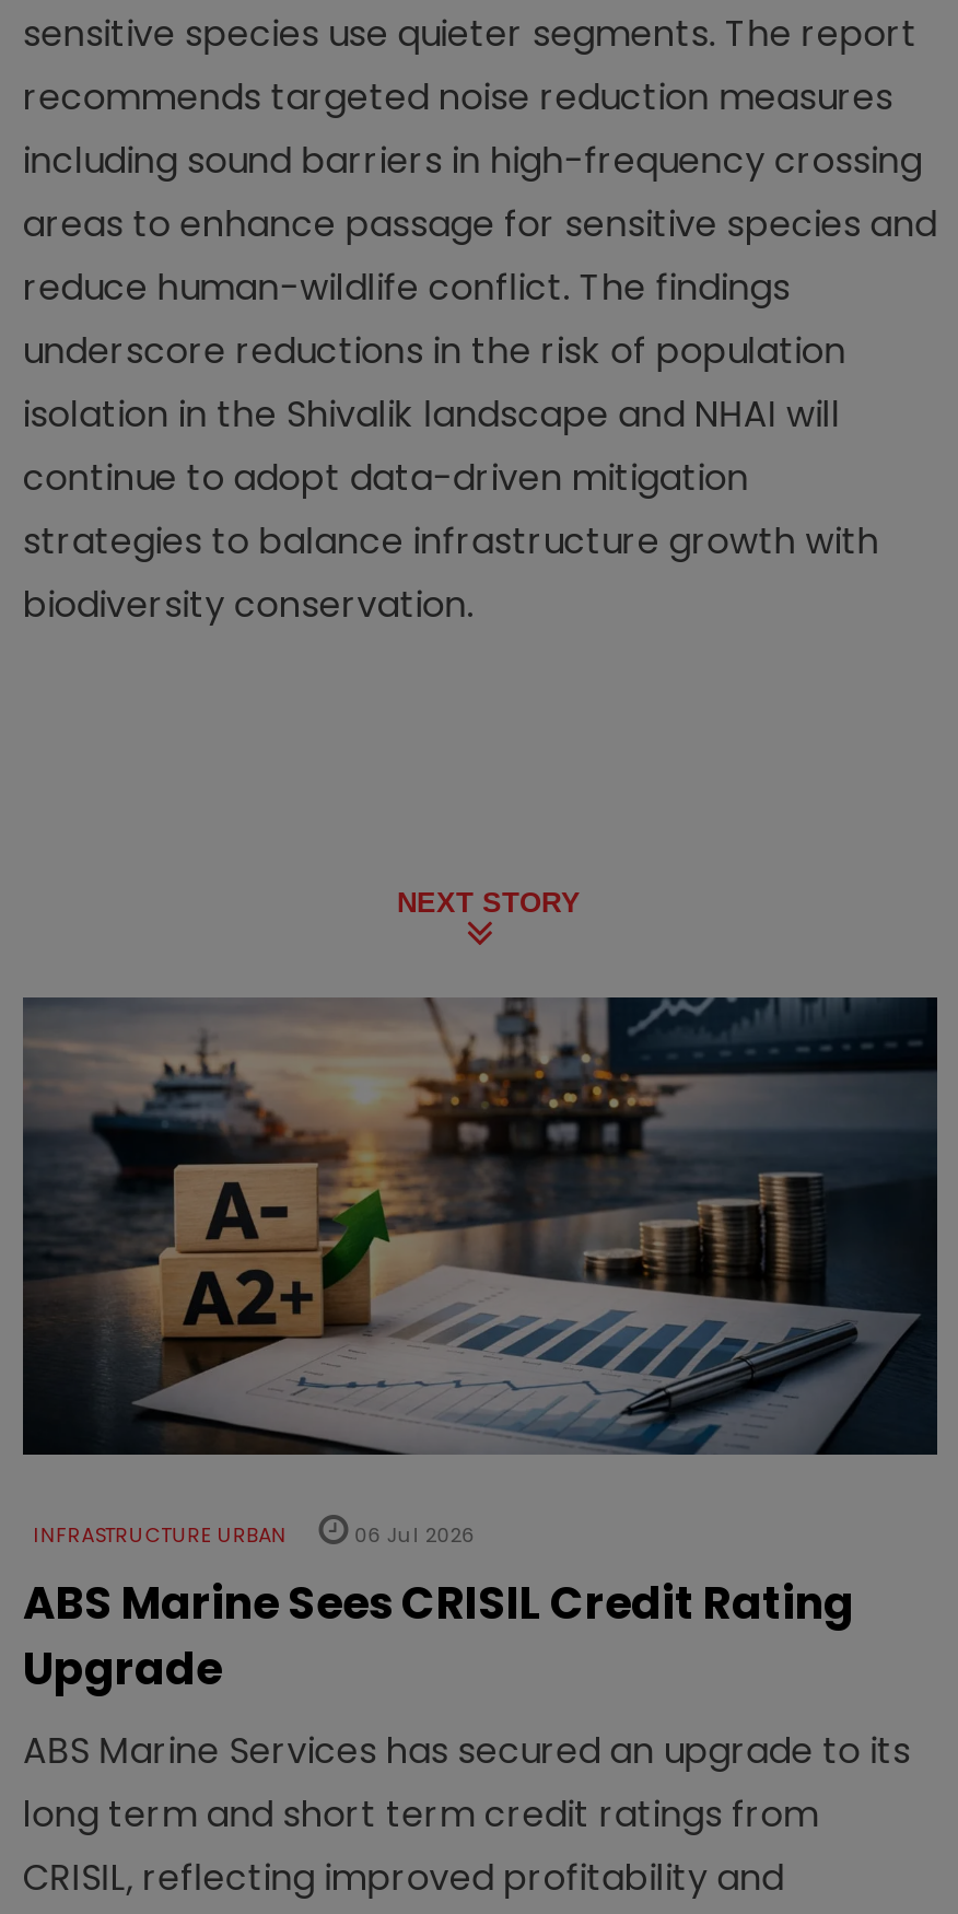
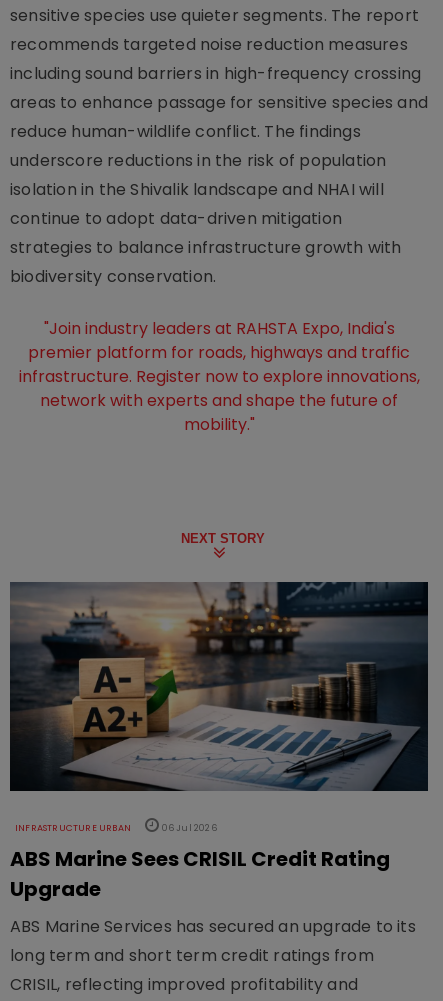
+ "Join industry leaders at RAHSTA Expo, India's
+ premier platform for roads, highways and traffic
+ infrastructure. Register now to explore innovations,
+ network with experts and shape the future of
+ mobility."
